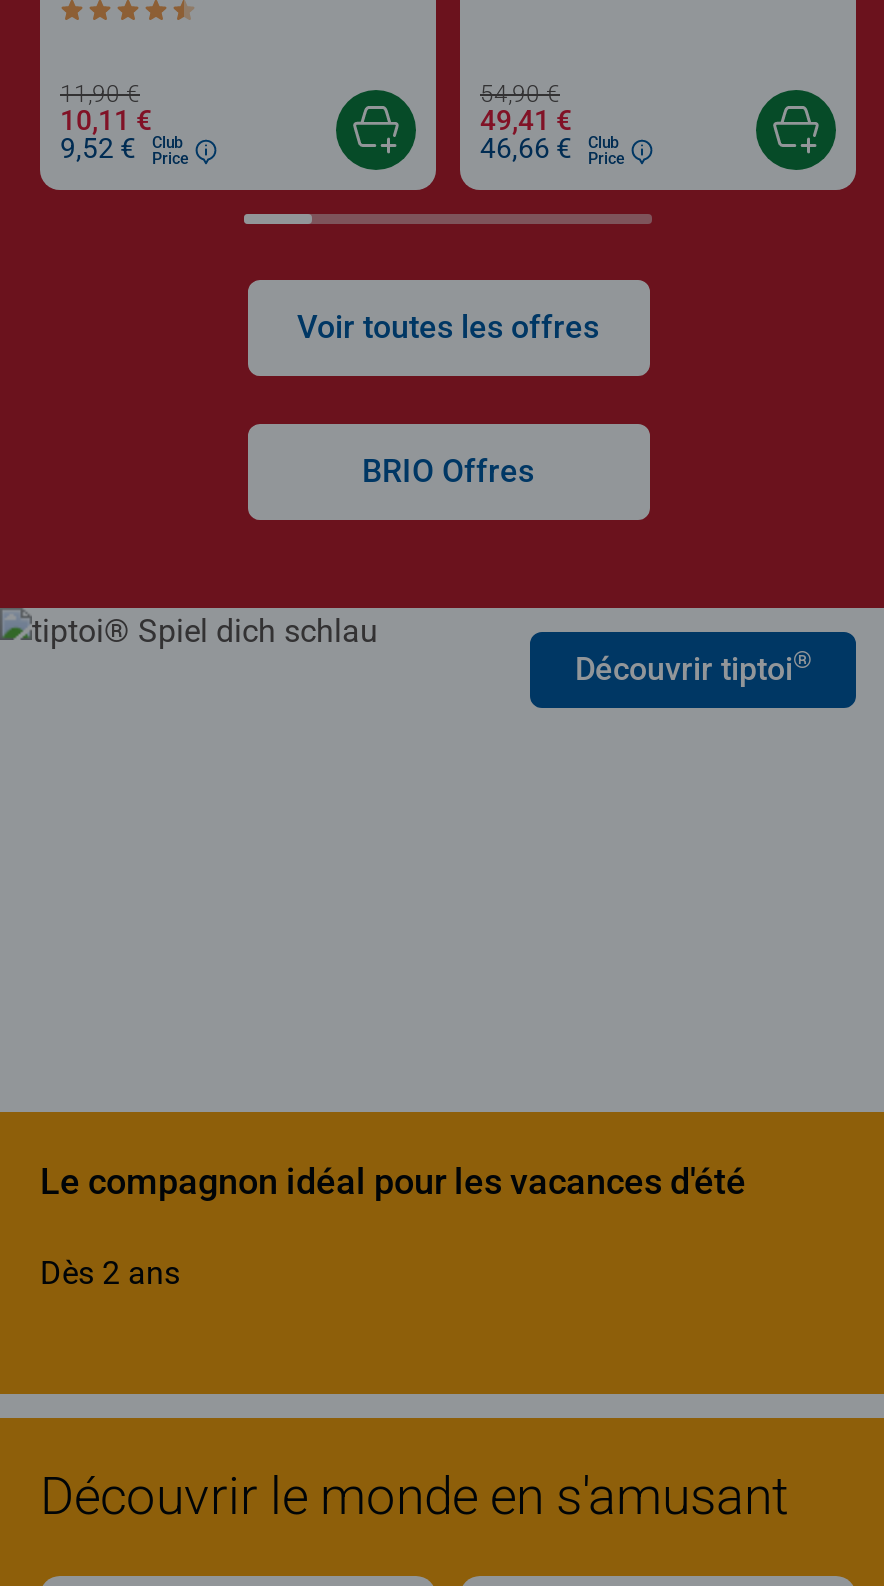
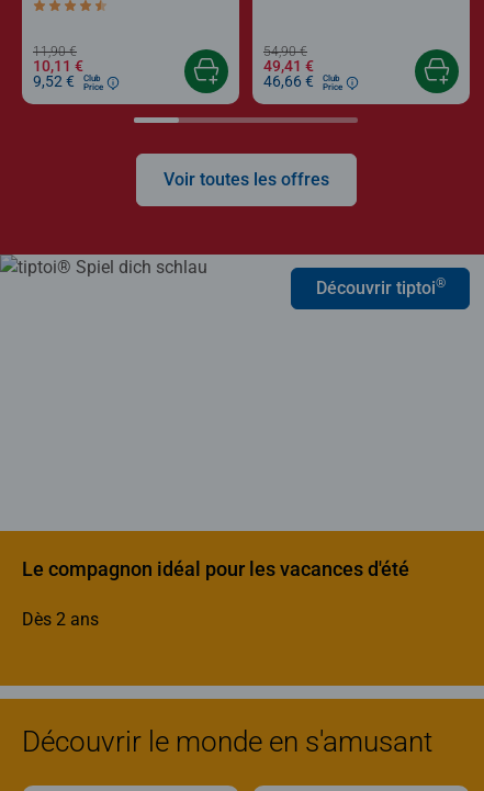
- BRIO Offres
